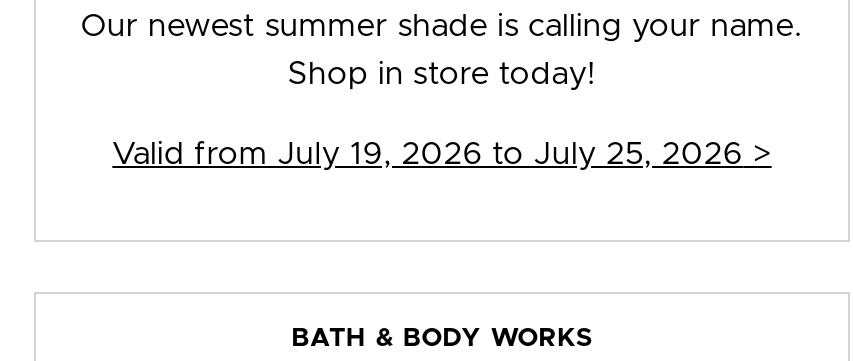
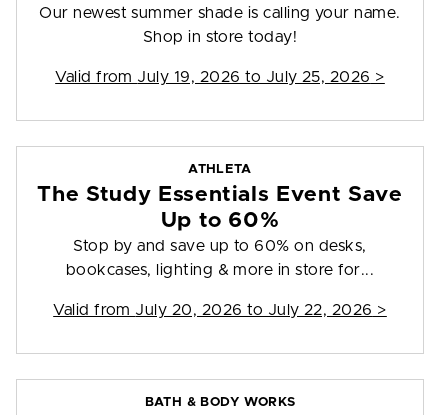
+ ATHLETA
+ The Study Essentials Event Save
+ Up to 60%
+ Stop by and save up to 60% on desks,
+ bookcases, lighting & more in store for...
+ Valid from July 20, 2026 to July 22, 2026 >
